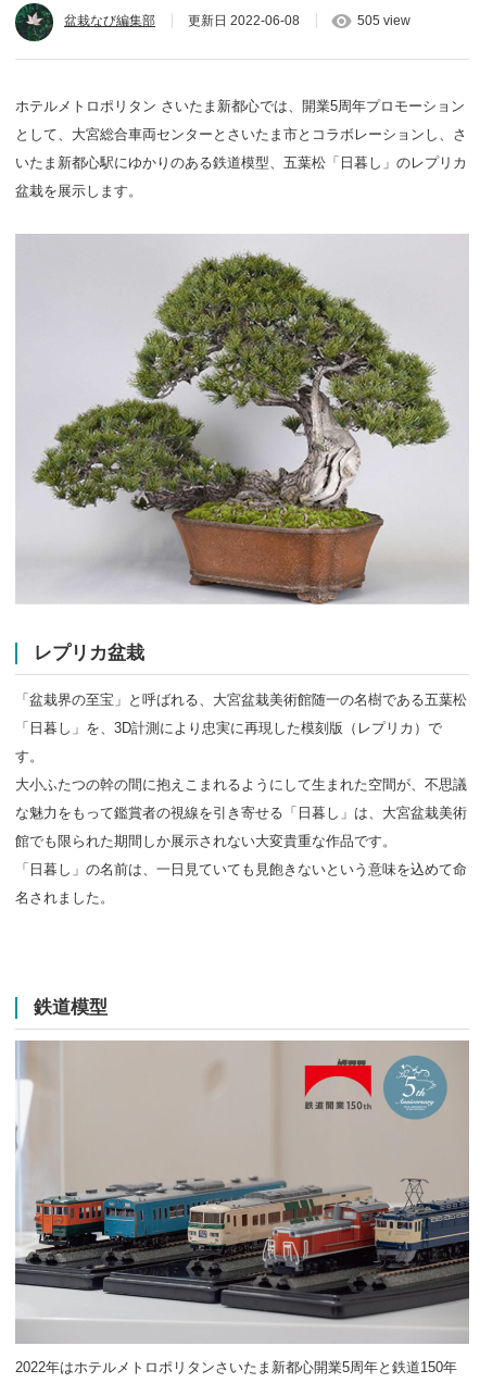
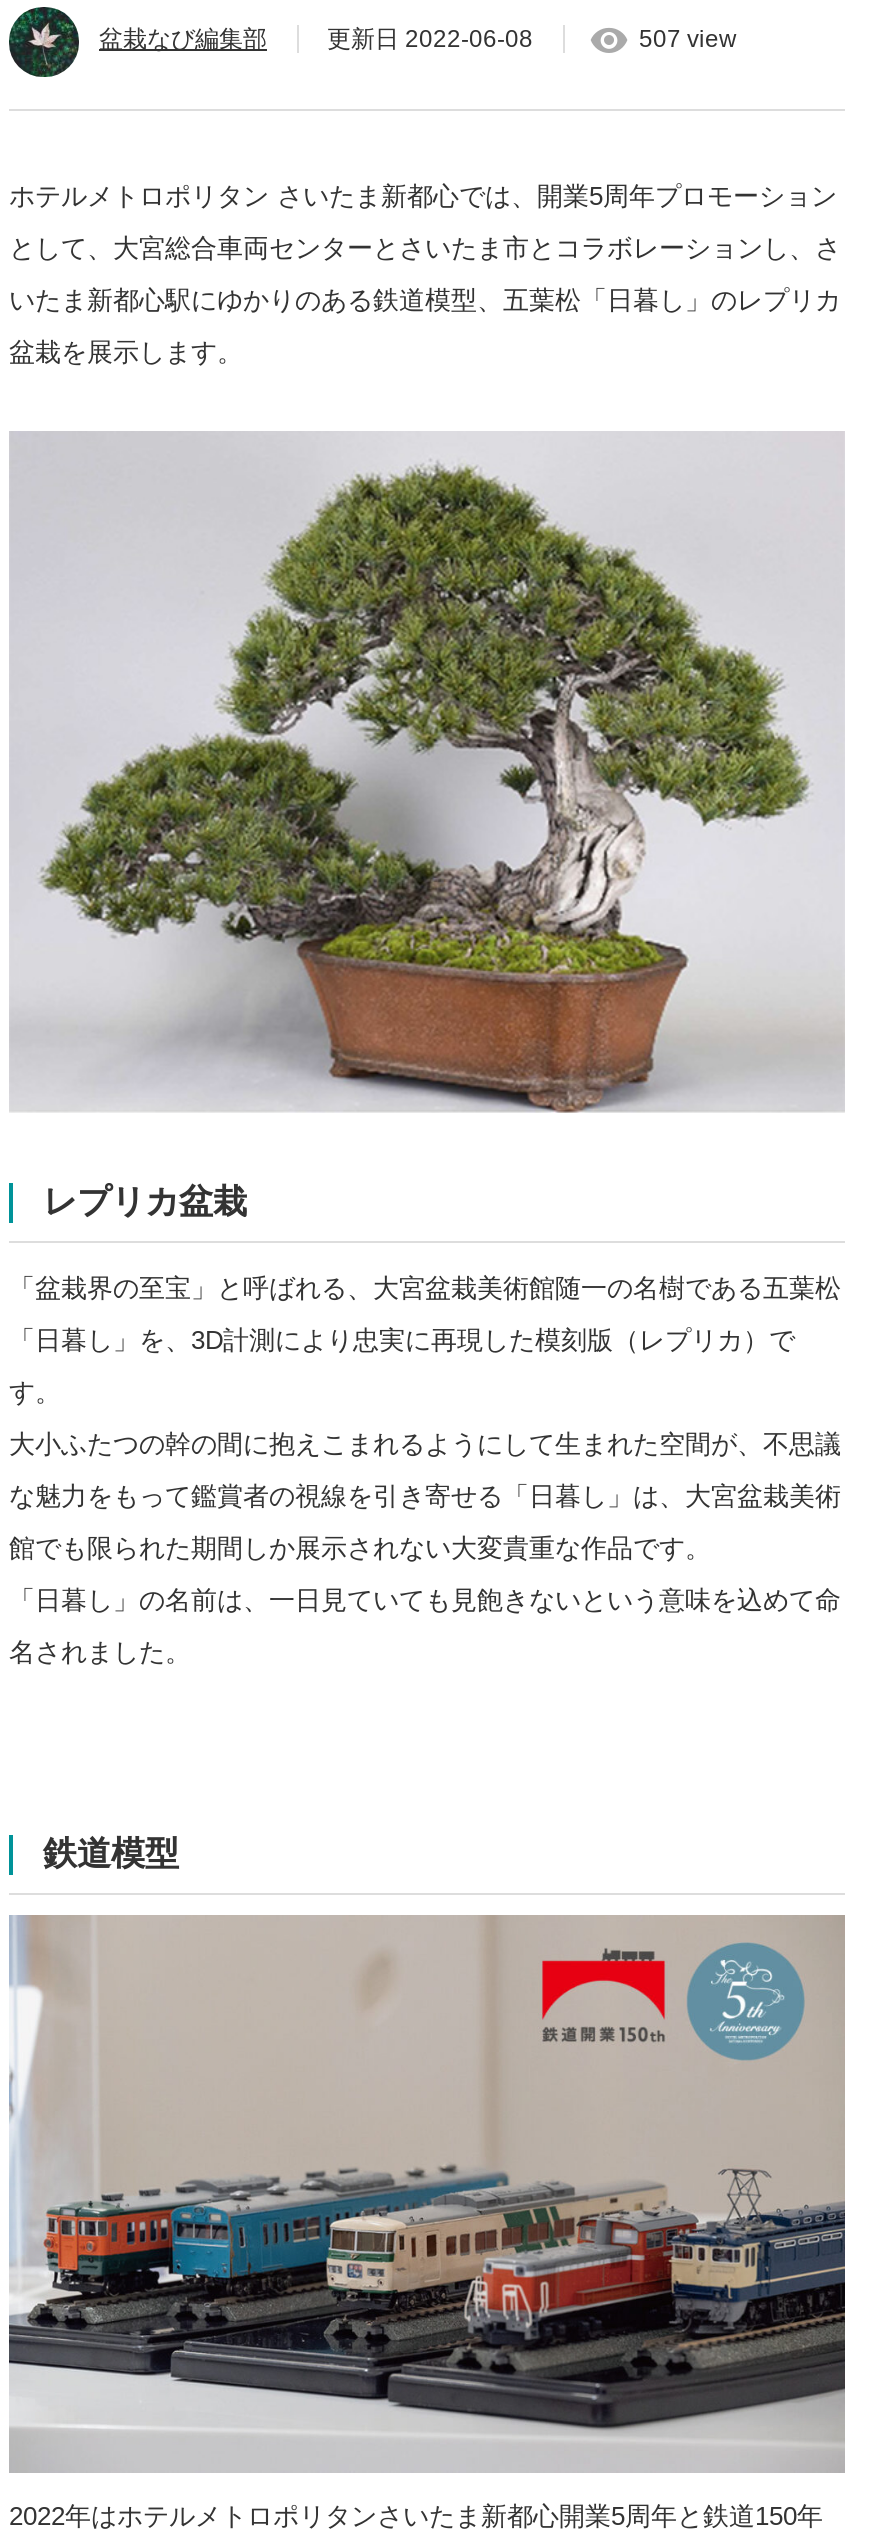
- 505 view
+ 507 view
